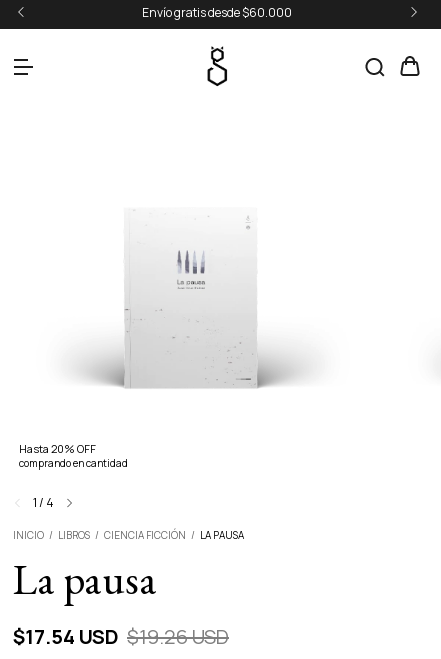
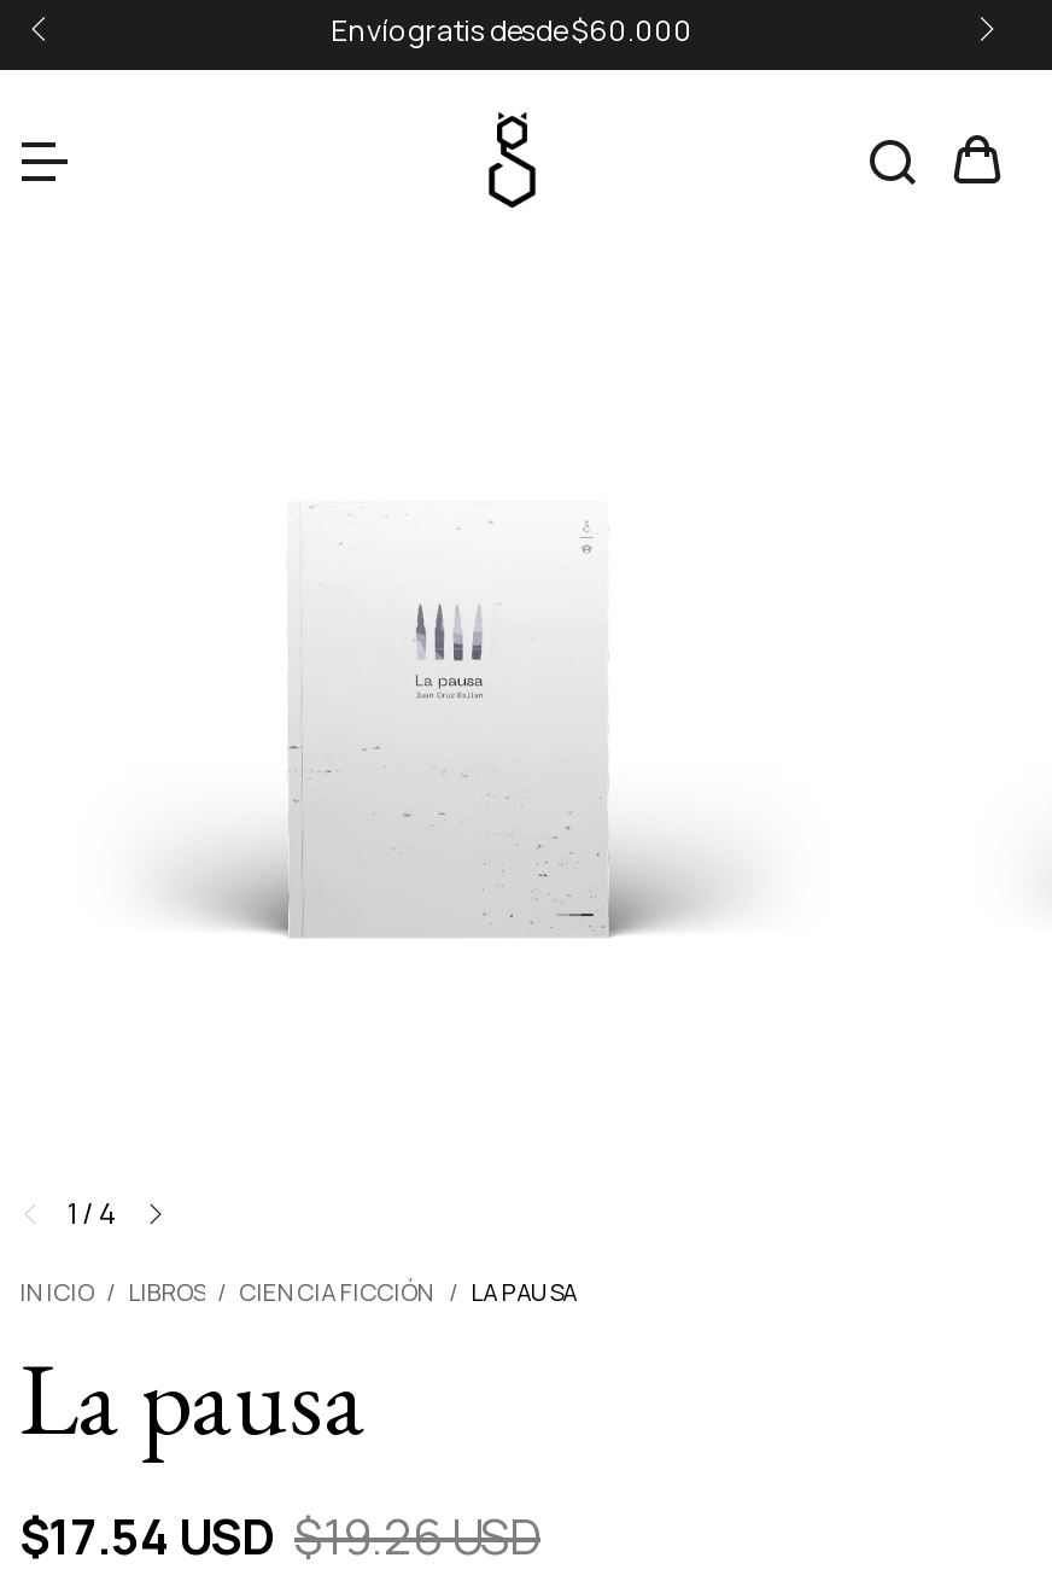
- Hasta 20% OFF
- comprando en cantidad
